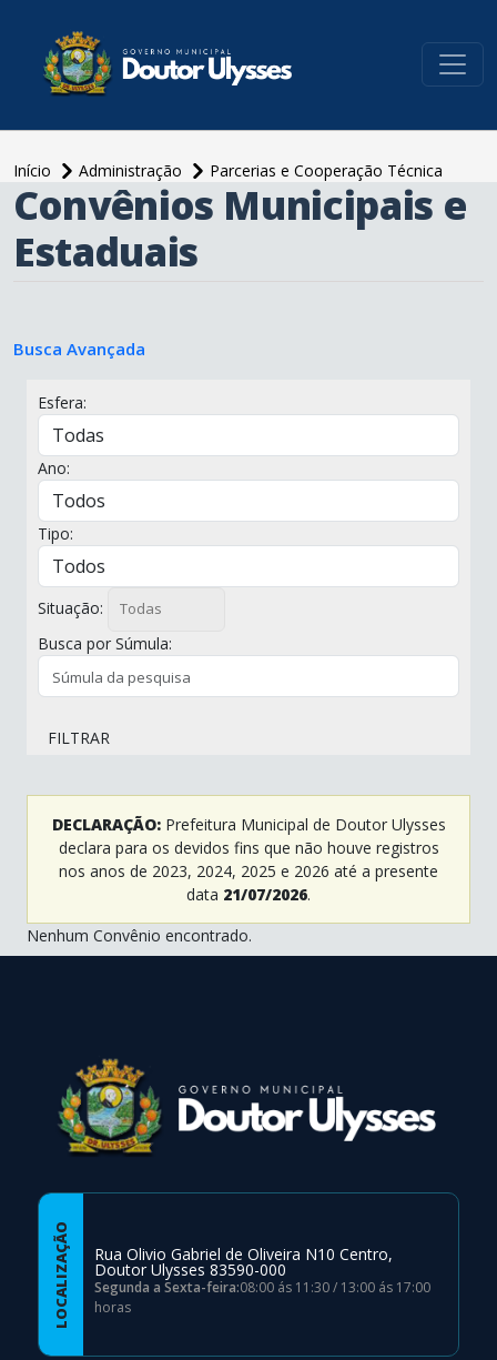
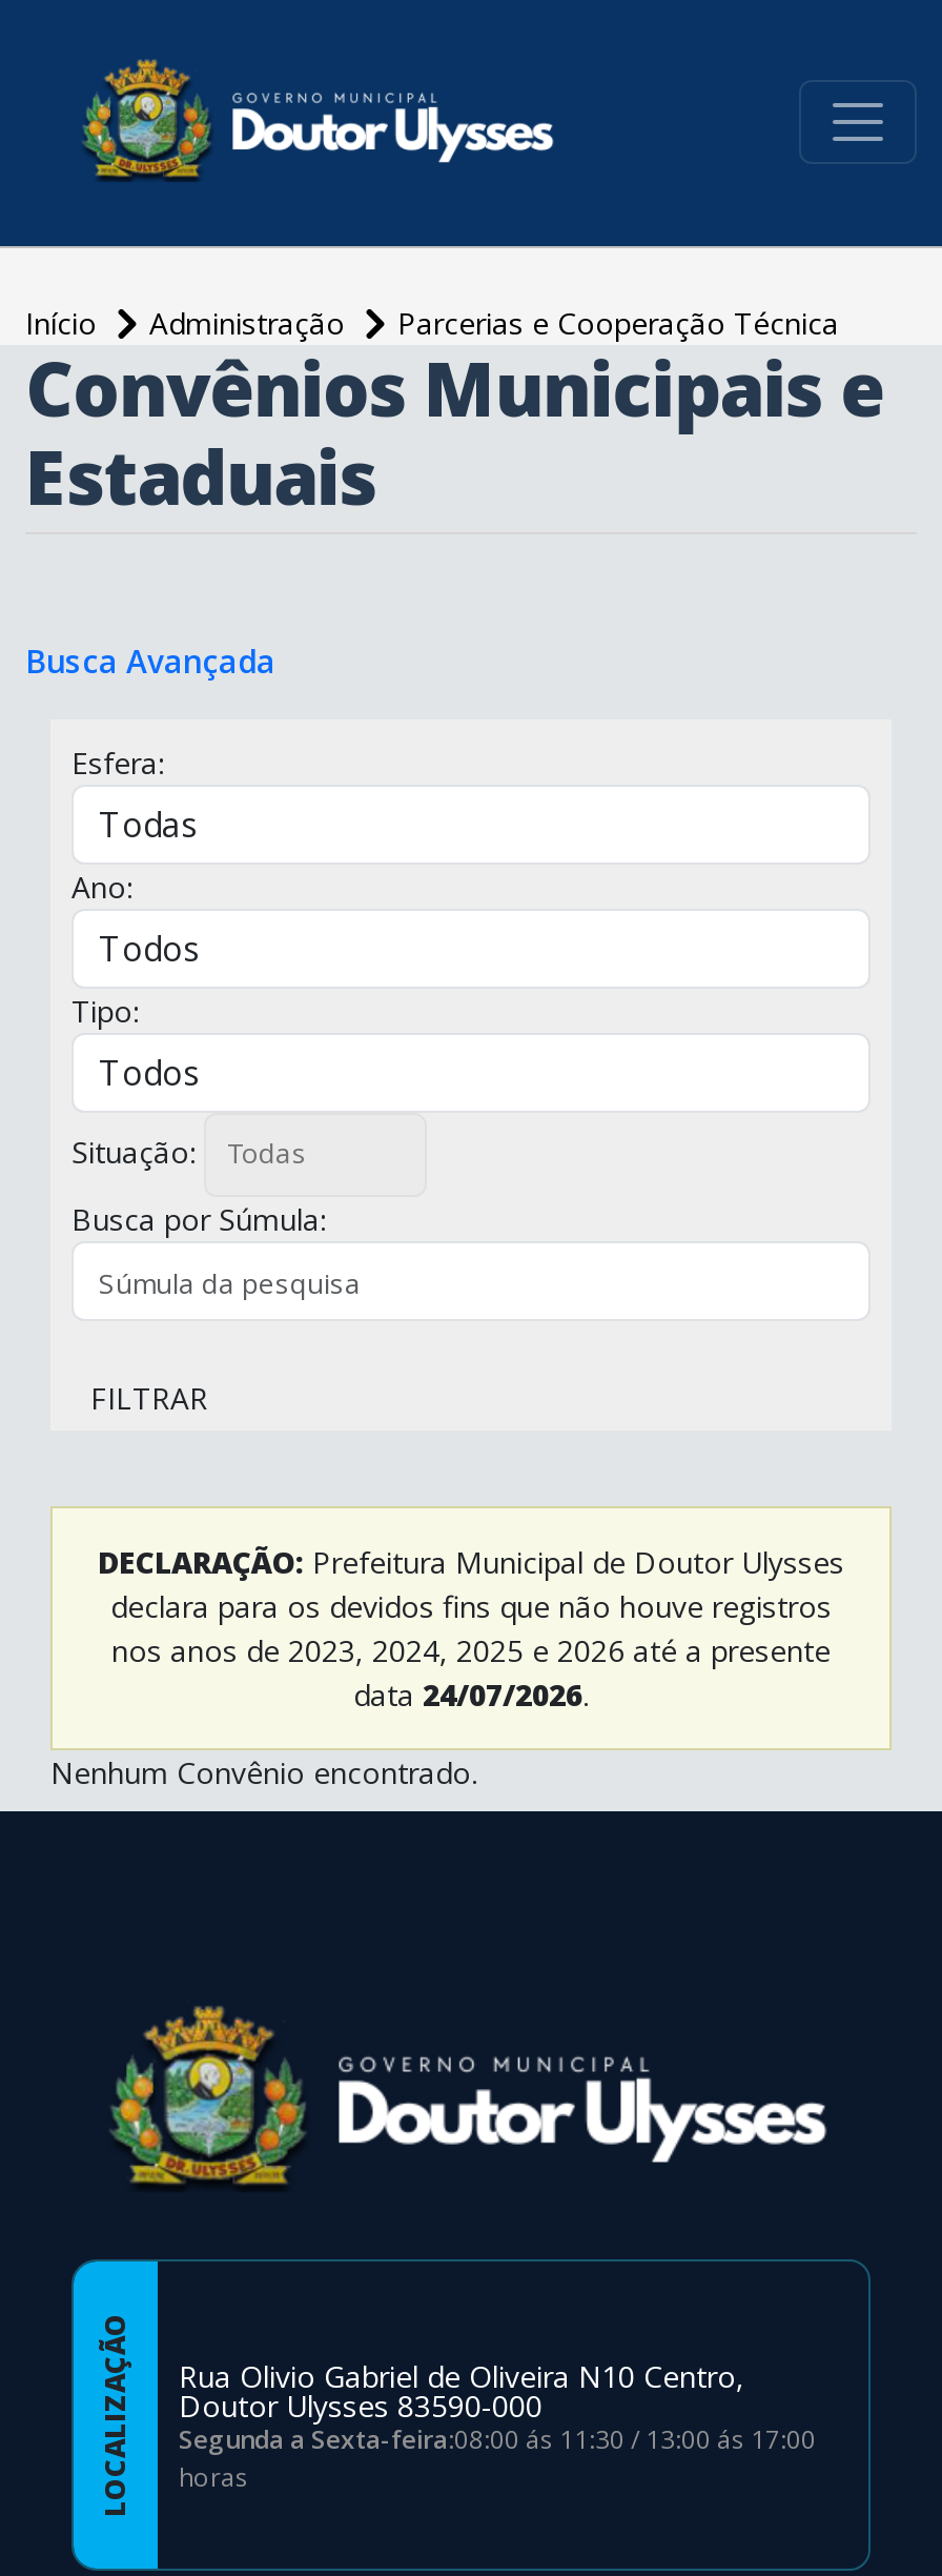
- data 21/07/2026.
+ data 24/07/2026.
